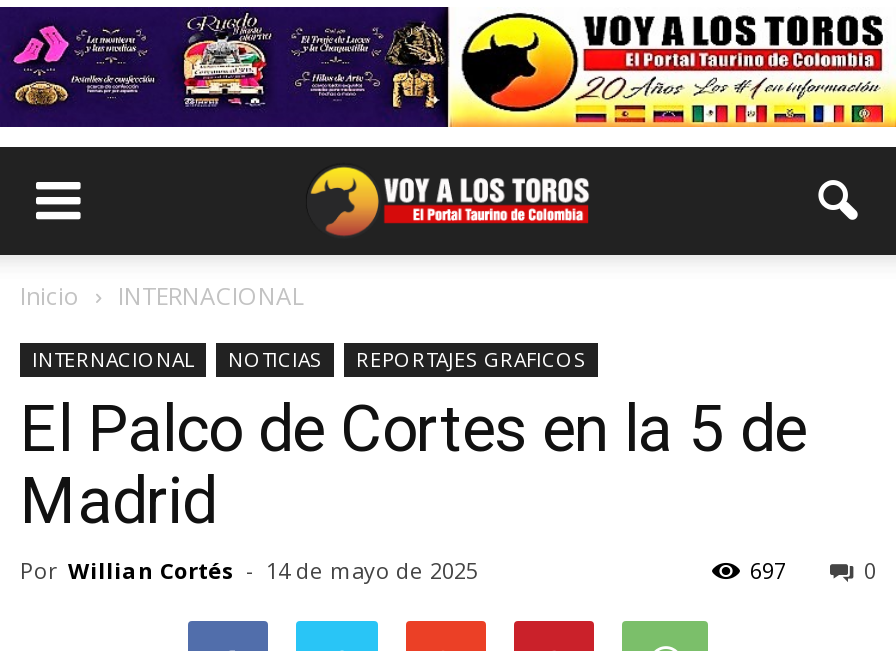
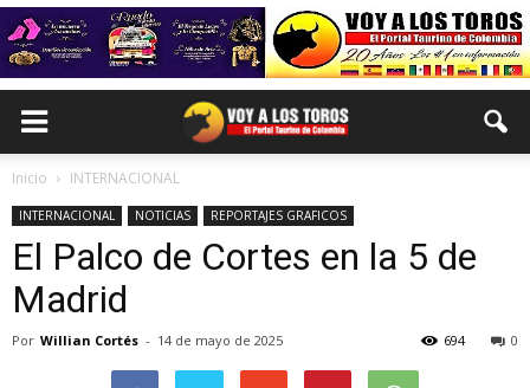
- 697
+ 694
